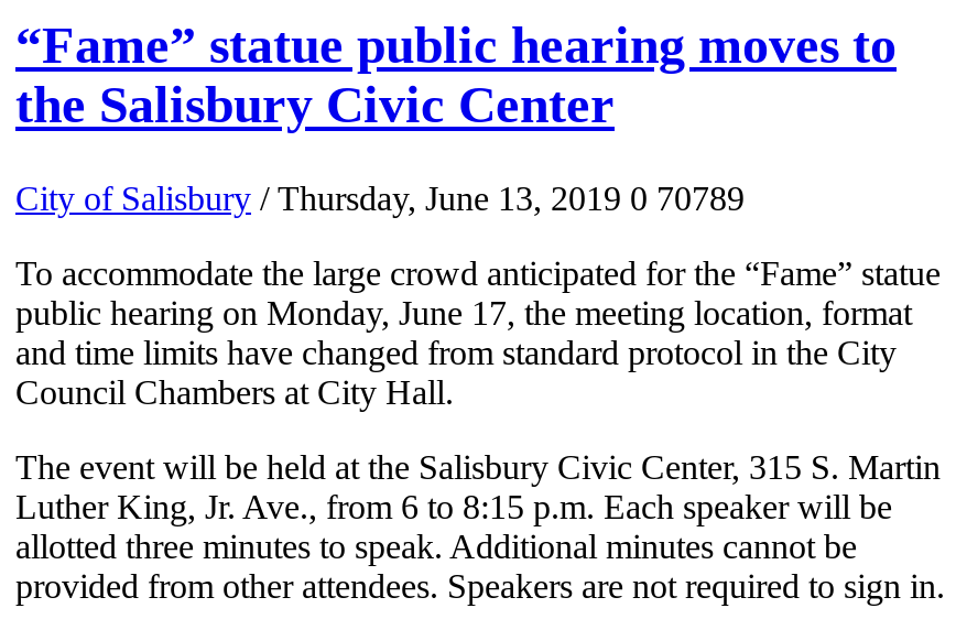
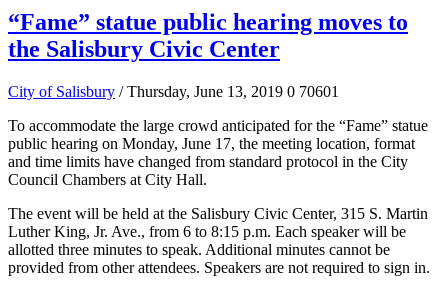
- City of Salisbury / Thursday, June 13, 2019 0 70789
+ City of Salisbury / Thursday, June 13, 2019 0 70601
